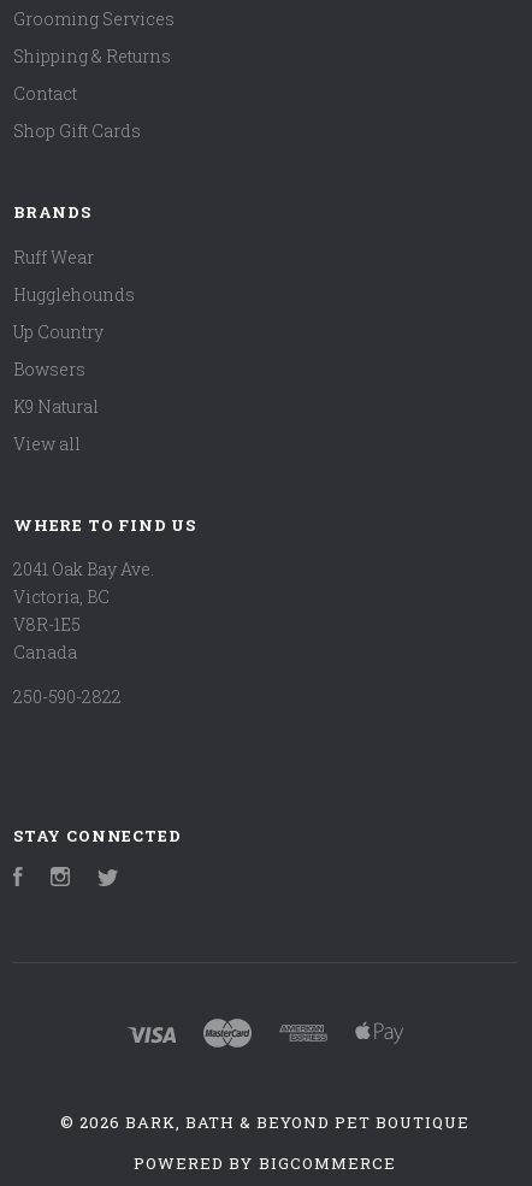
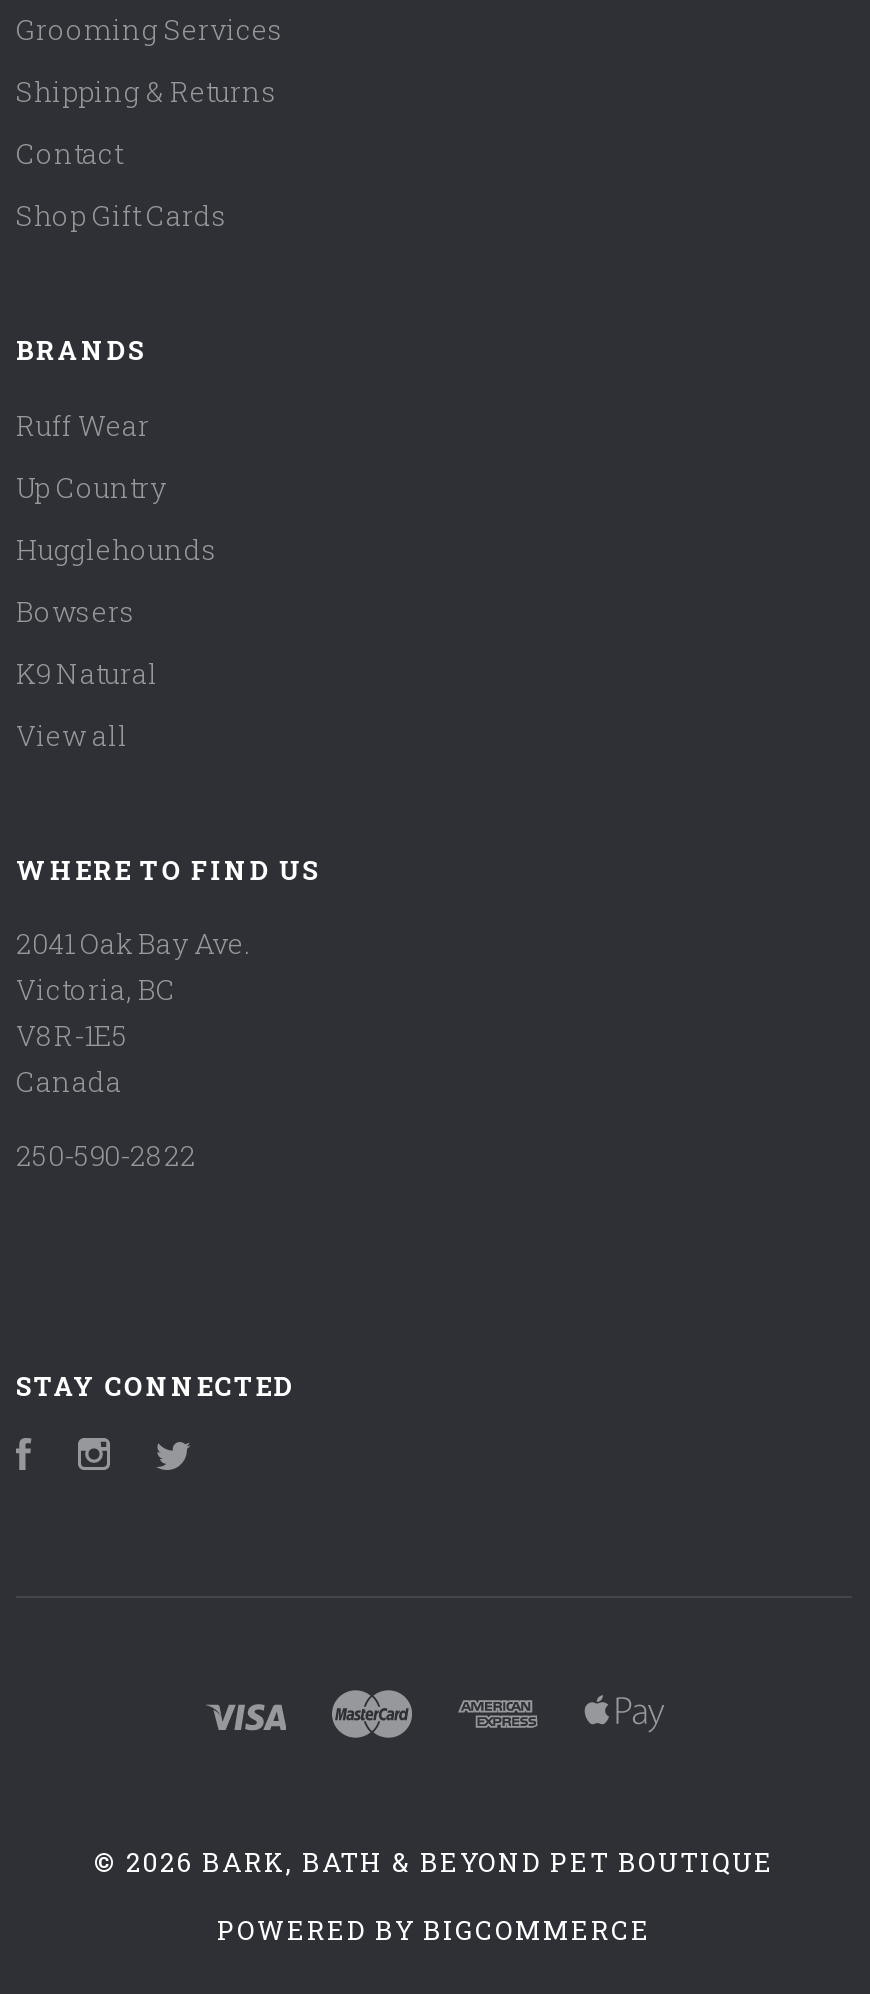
moved down: Hugglehounds

moved up: Up Country
